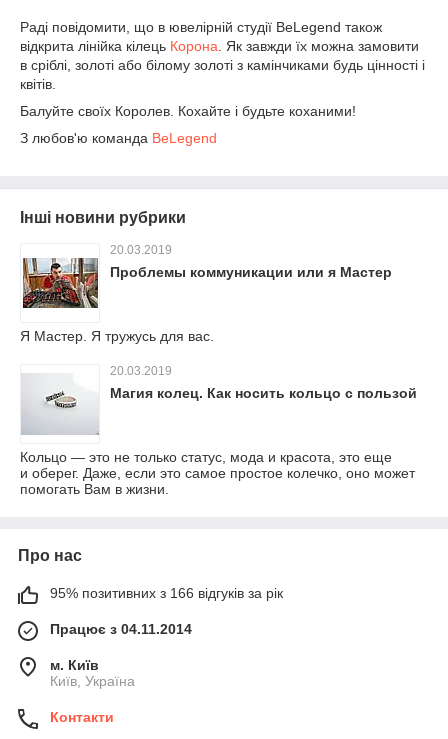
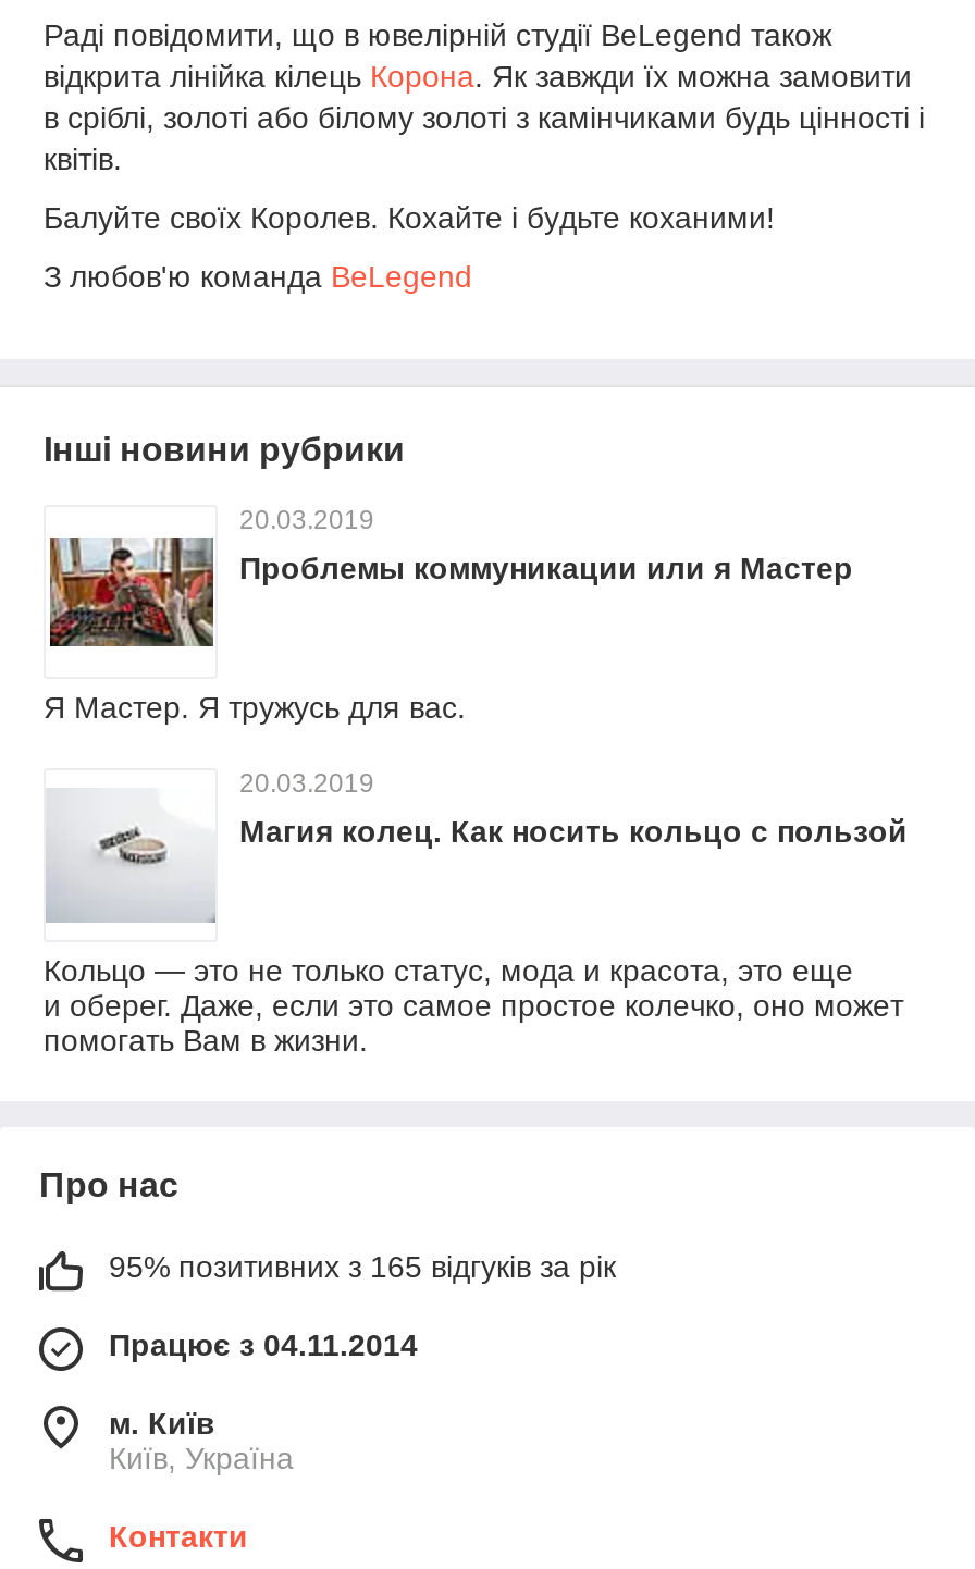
- 95% позитивних з 166 відгуків за рік
+ 95% позитивних з 165 відгуків за рік
